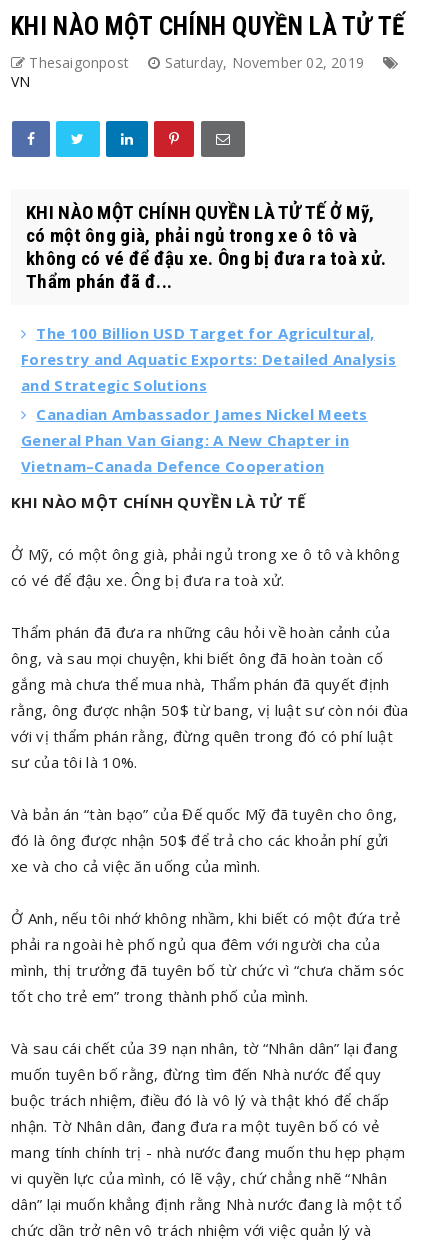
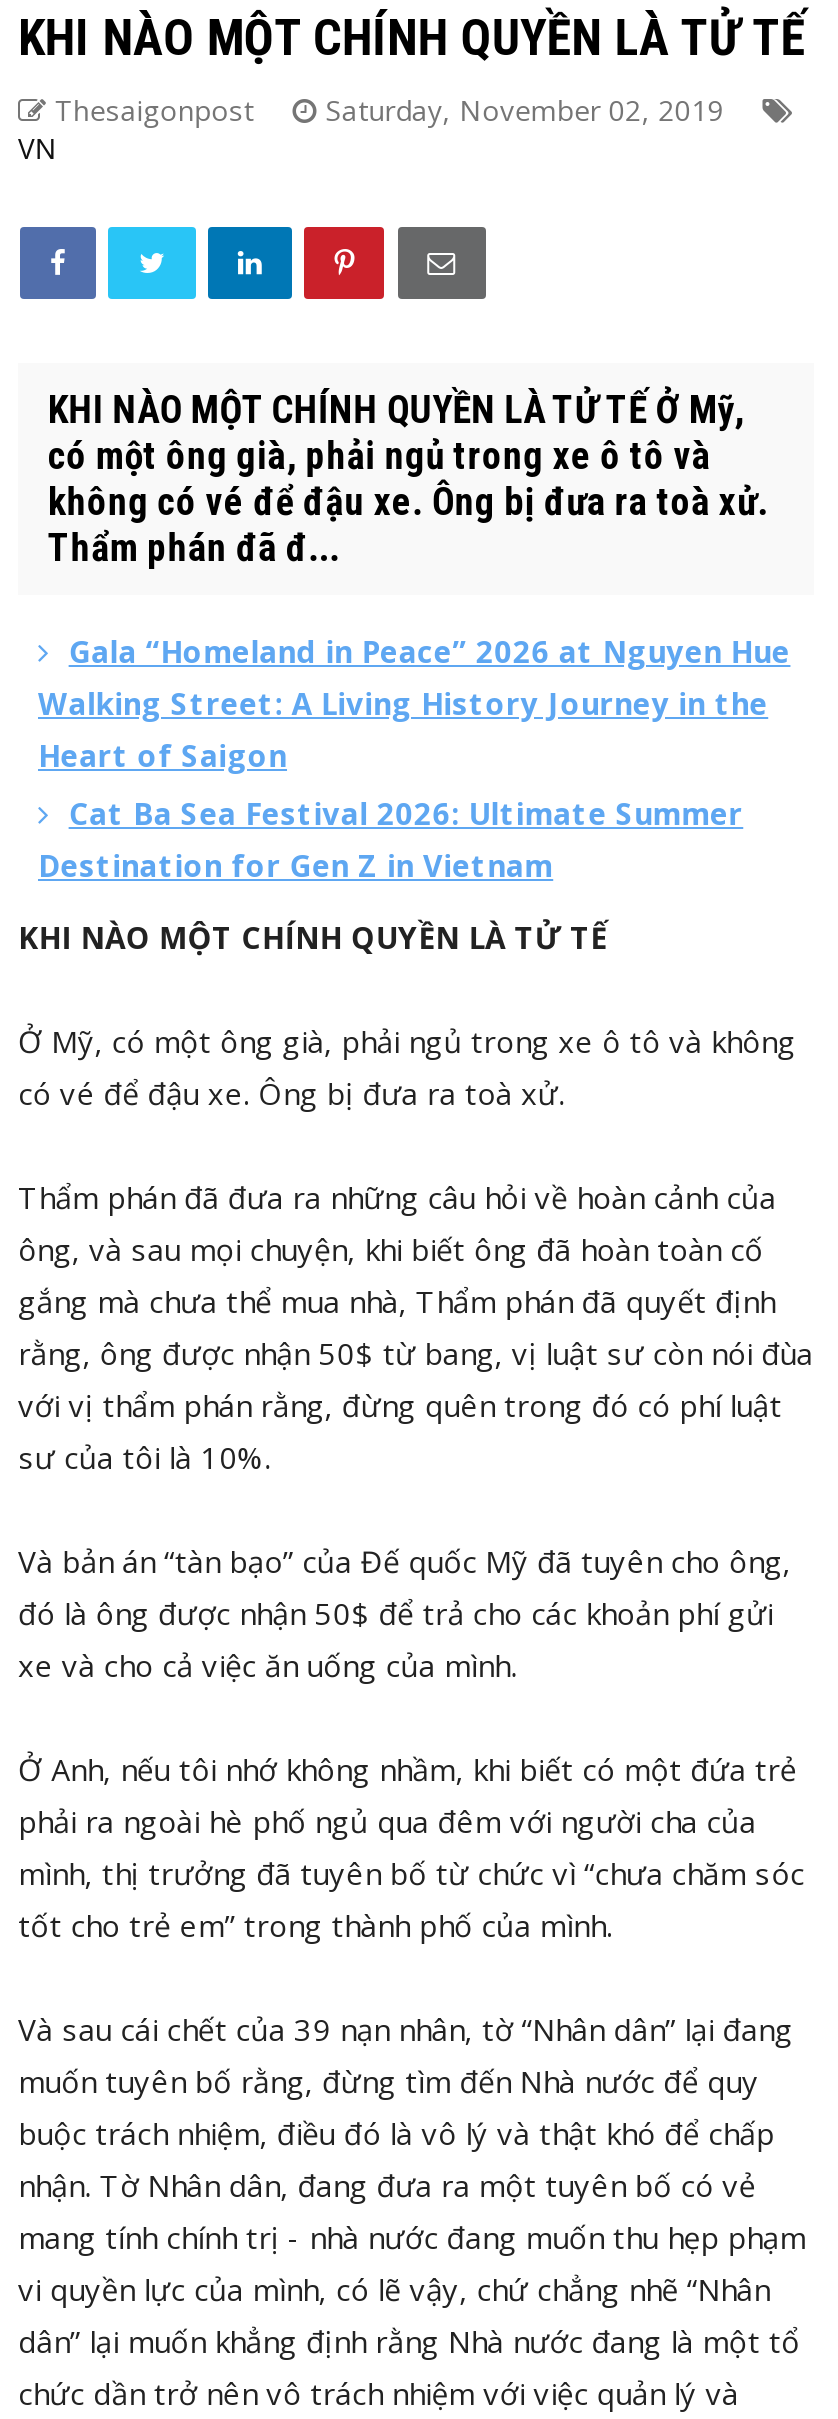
- The 100 Billion USD Target for Agricultural,
- Forestry and Aquatic Exports: Detailed Analysis
- and Strategic Solutions
- Canadian Ambassador James Nickel Meets
- General Phan Van Giang: A New Chapter in
- Vietnam–Canada Defence Cooperation
+ Gala “Homeland in Peace” 2026 at Nguyen Hue
+ Walking Street: A Living History Journey in the
+ Heart of Saigon
+ Cat Ba Sea Festival 2026: Ultimate Summer
+ Destination for Gen Z in Vietnam
